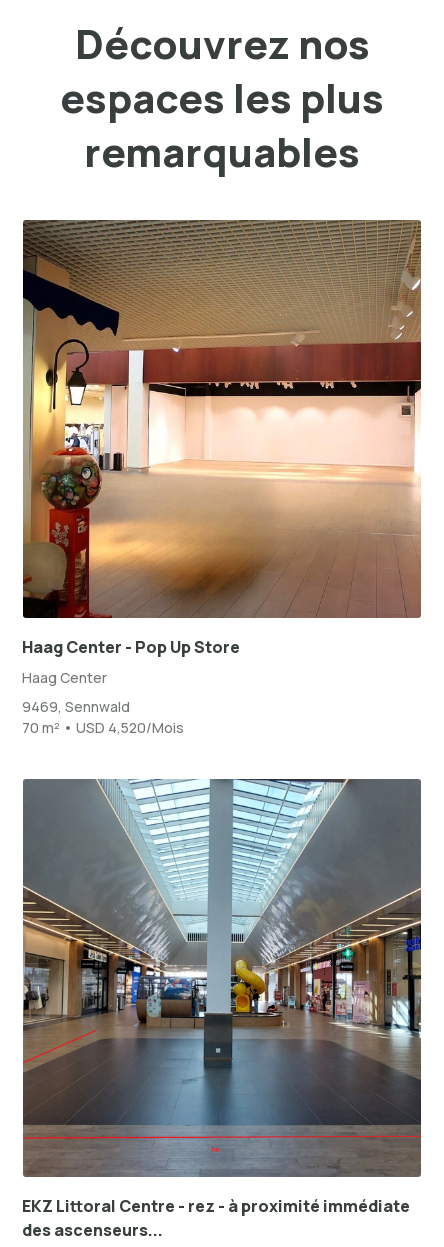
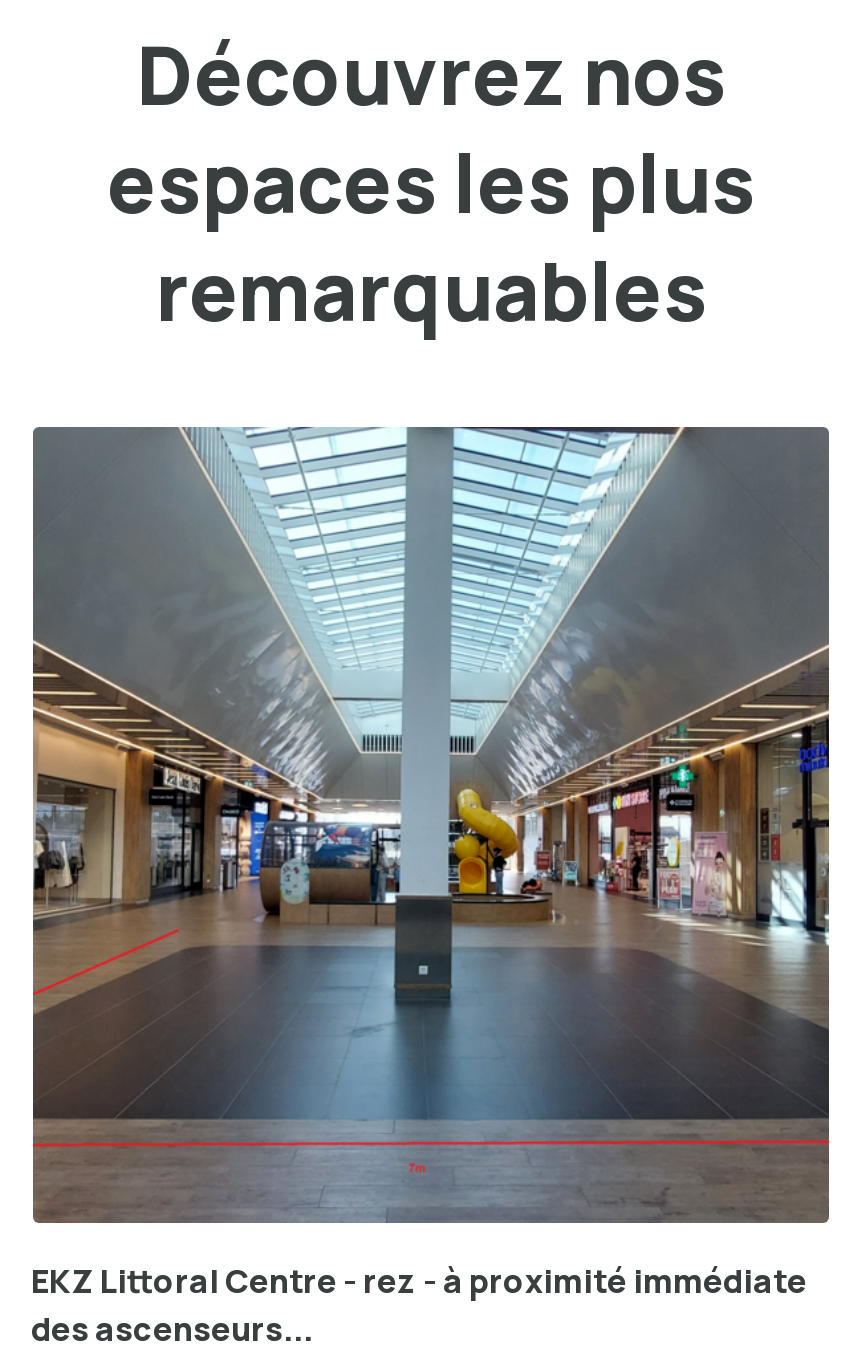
- [image]
- Haag Center - Pop Up Store
- Haag Center
- 9469, Sennwald
- 70 m² • USD 4,520/Mois
